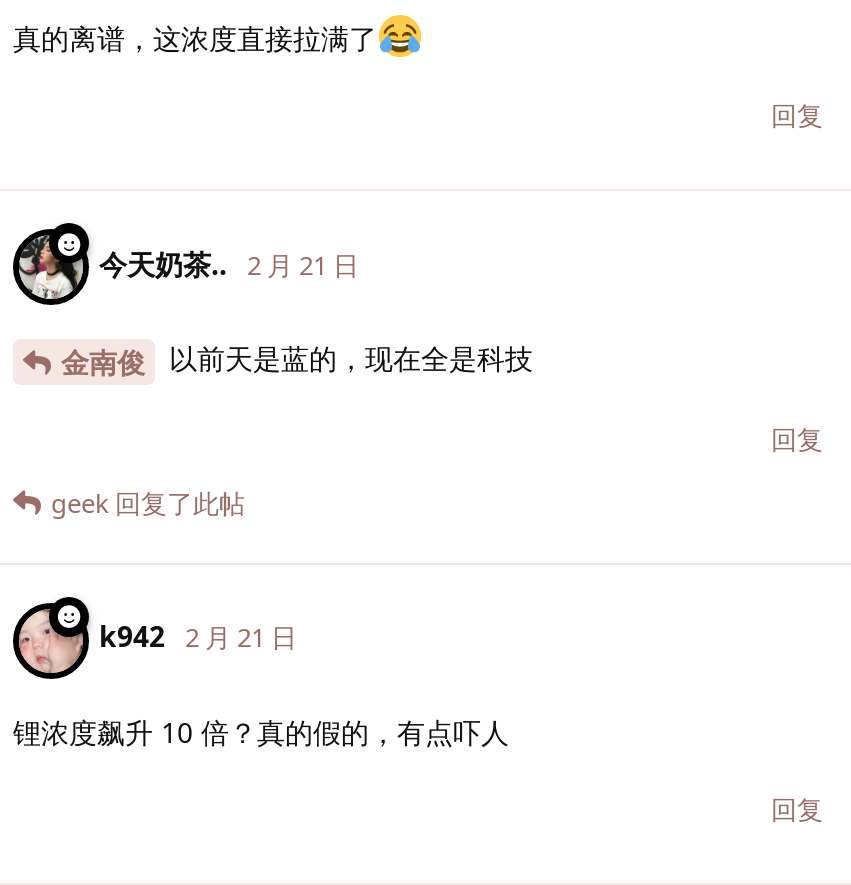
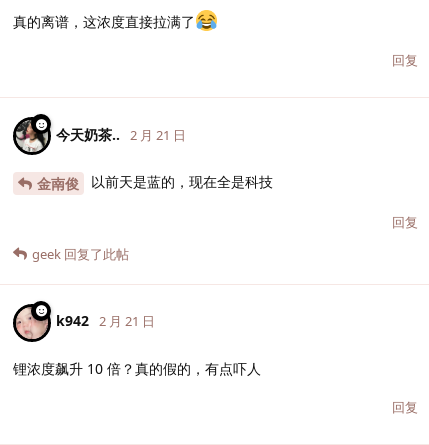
- 今天奶茶.. 2 月 21 日
+ 今天奶茶.. 2月21日

- k942 2 月 21 日
+ k942 2月21日
